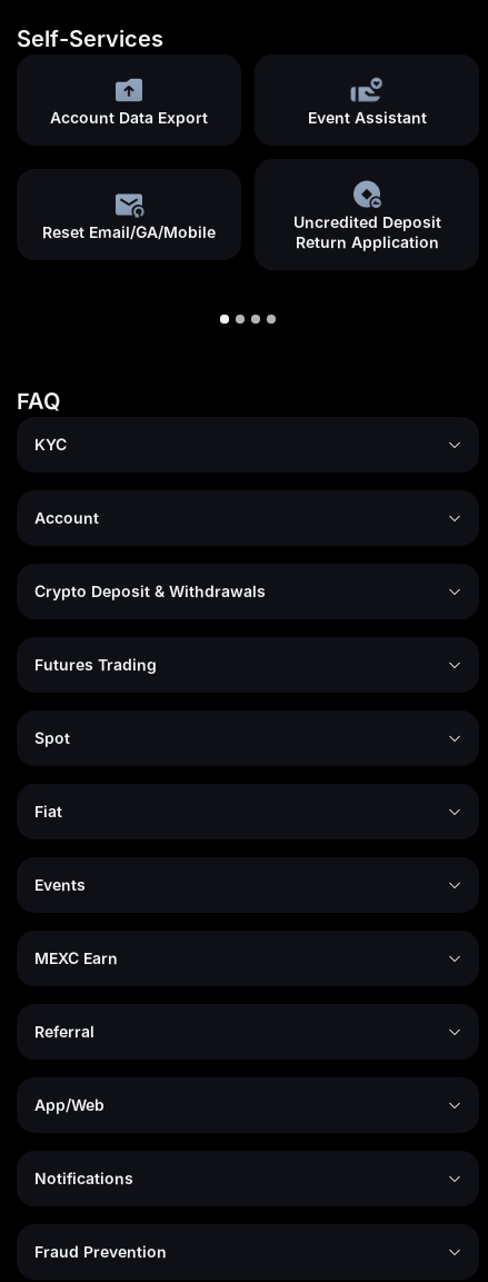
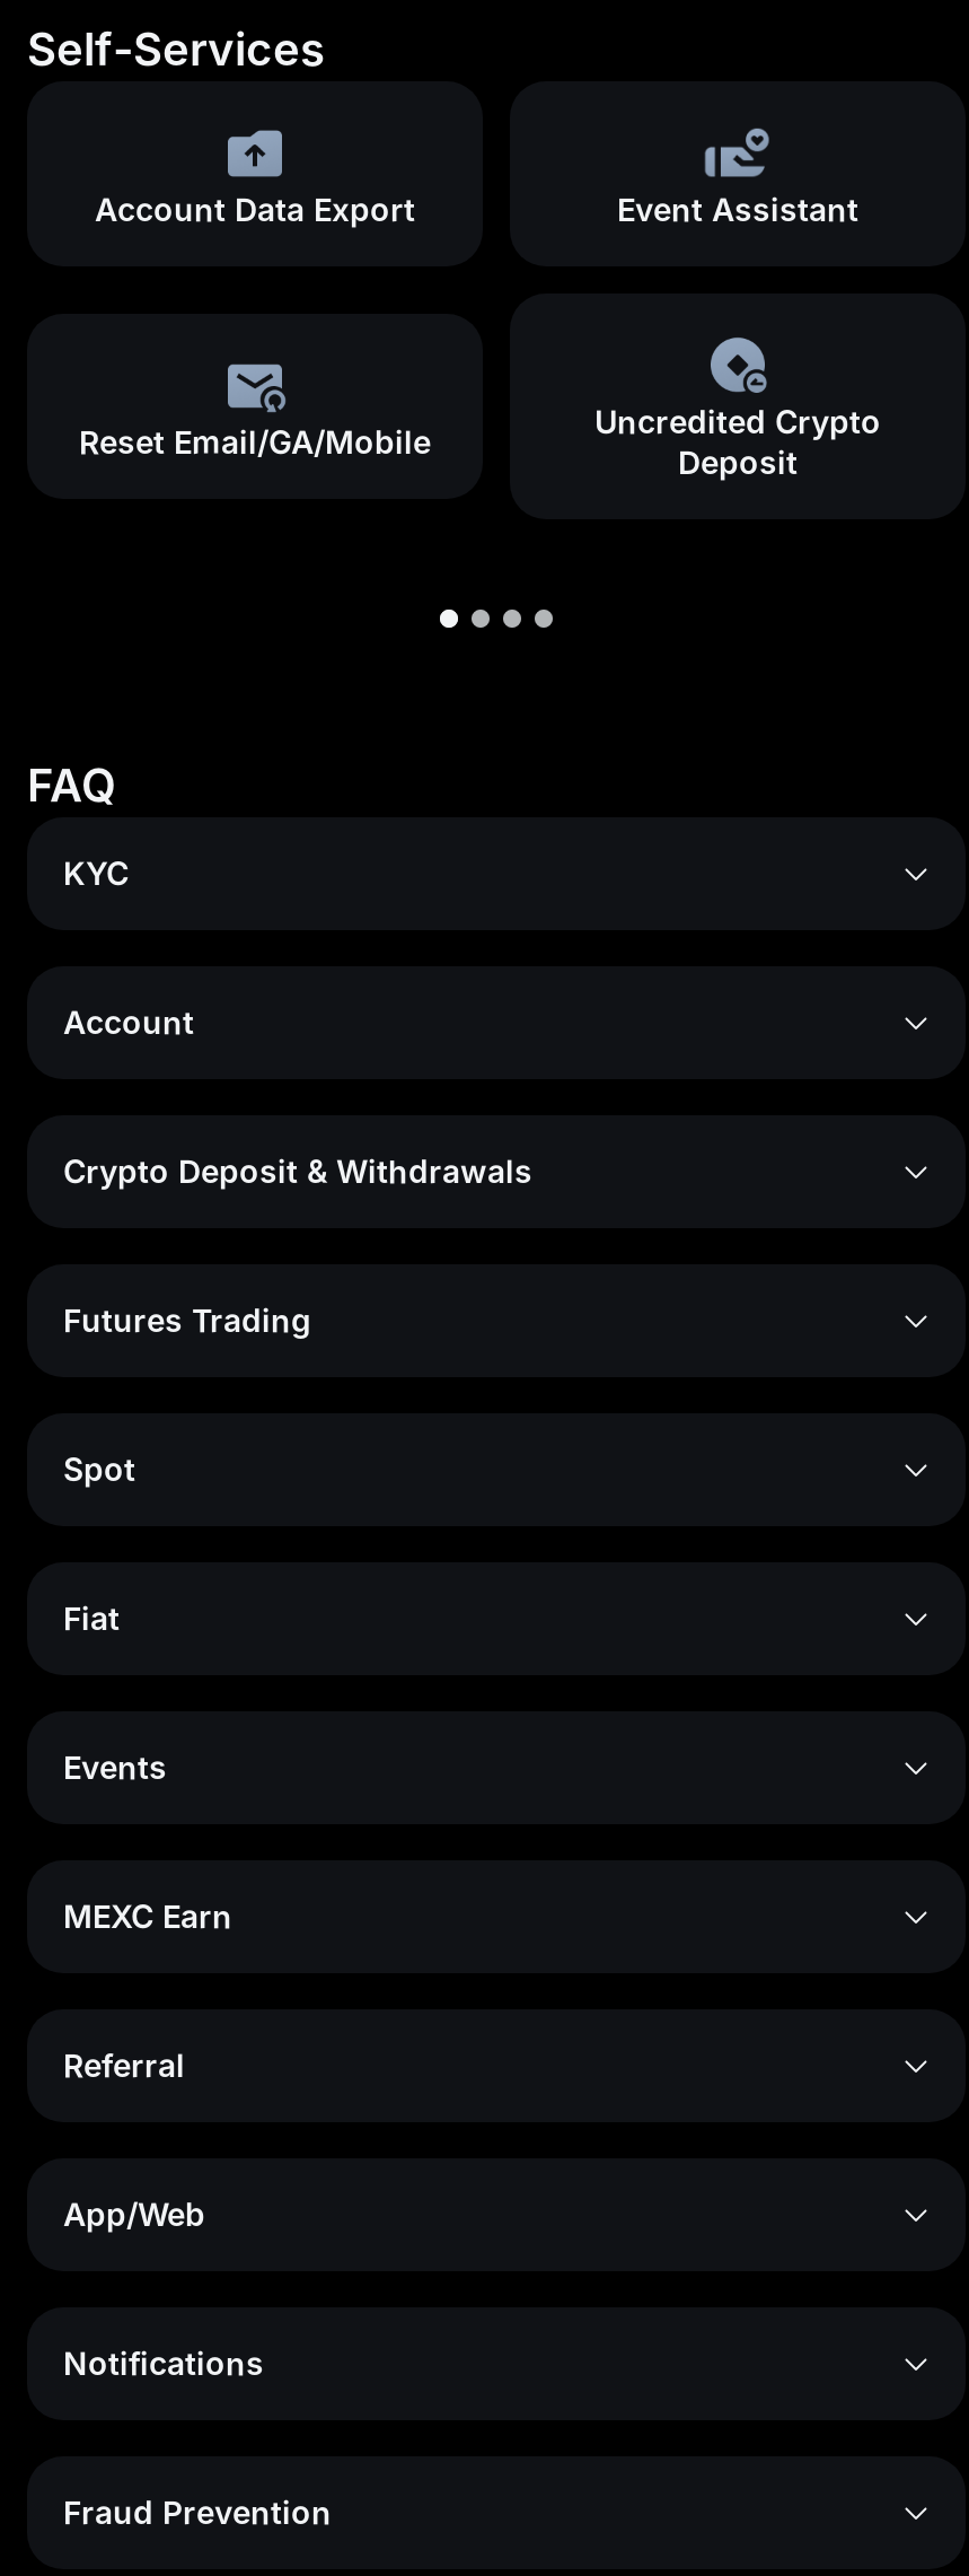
- Uncredited Deposit
- Return Application
+ Uncredited Crypto
+ Deposit
